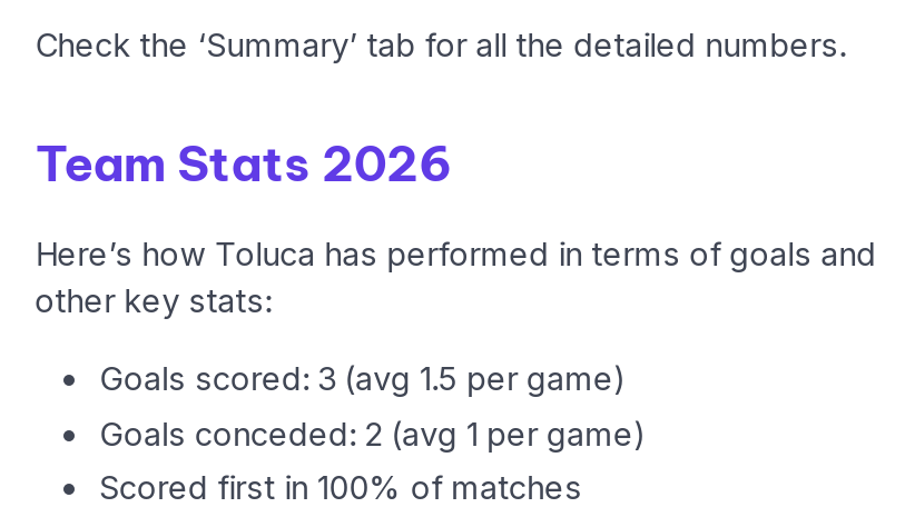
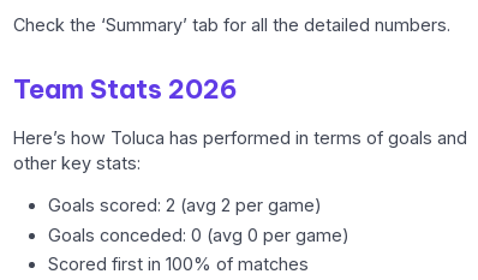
- Goals scored: 3 (avg 1.5 per game)
+ Goals scored: 2 (avg 2 per game)

- Goals conceded: 2 (avg 1 per game)
+ Goals conceded: 0 (avg 0 per game)
